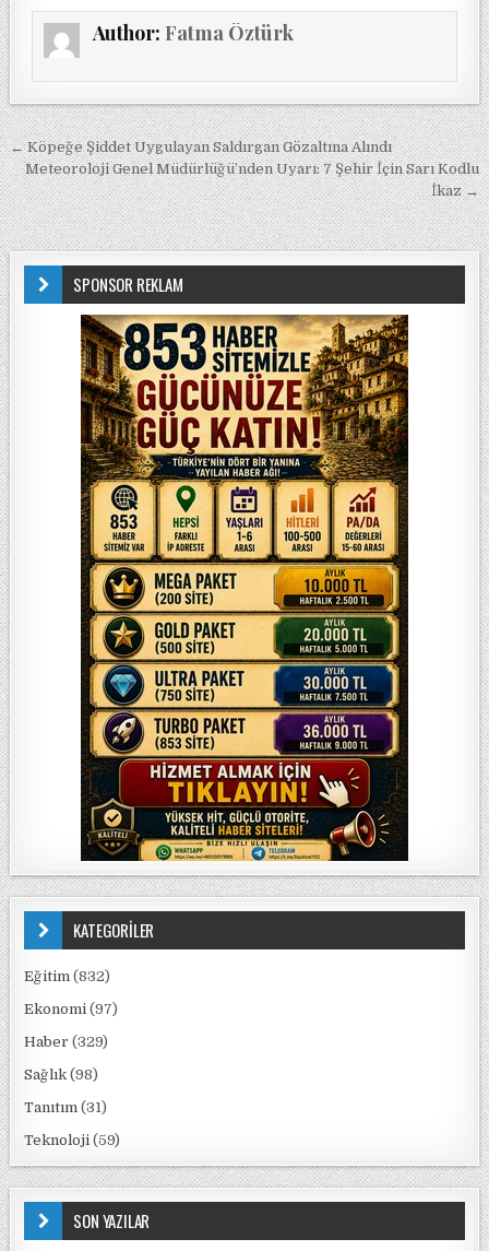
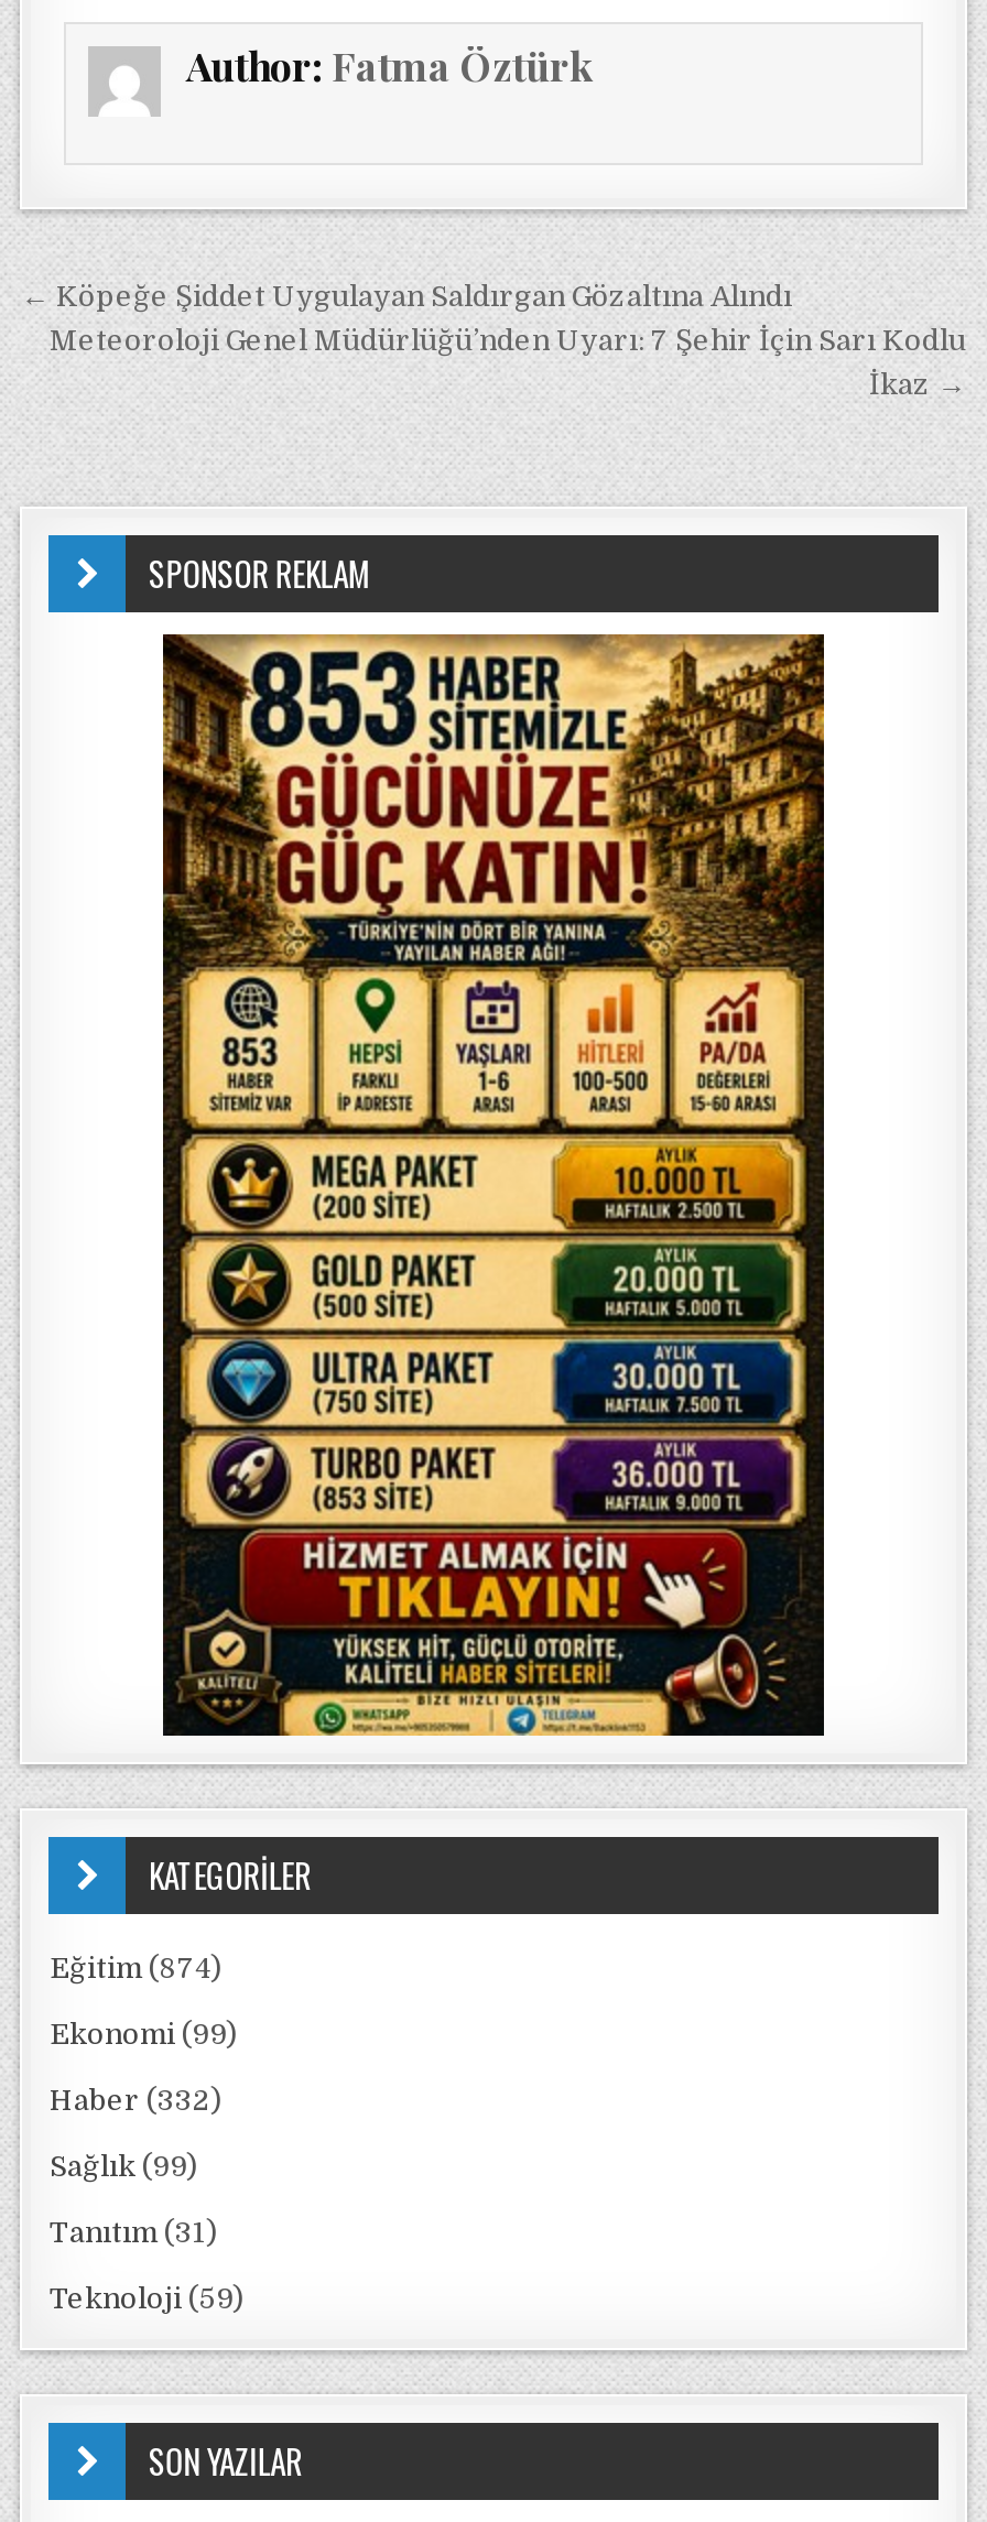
- Eğitim (832)
+ Eğitim (874)

- Ekonomi (97)
+ Ekonomi (99)

- Haber (329)
+ Haber (332)

- Sağlık (98)
+ Sağlık (99)
